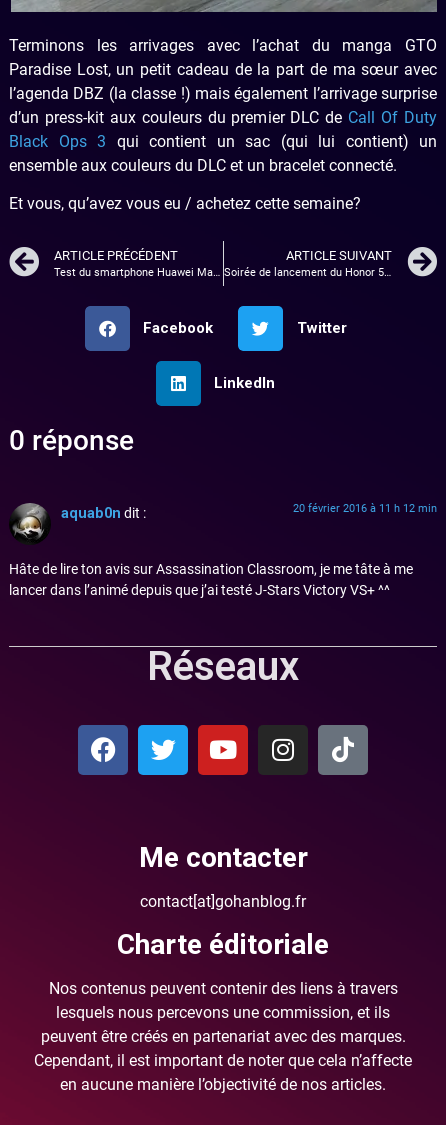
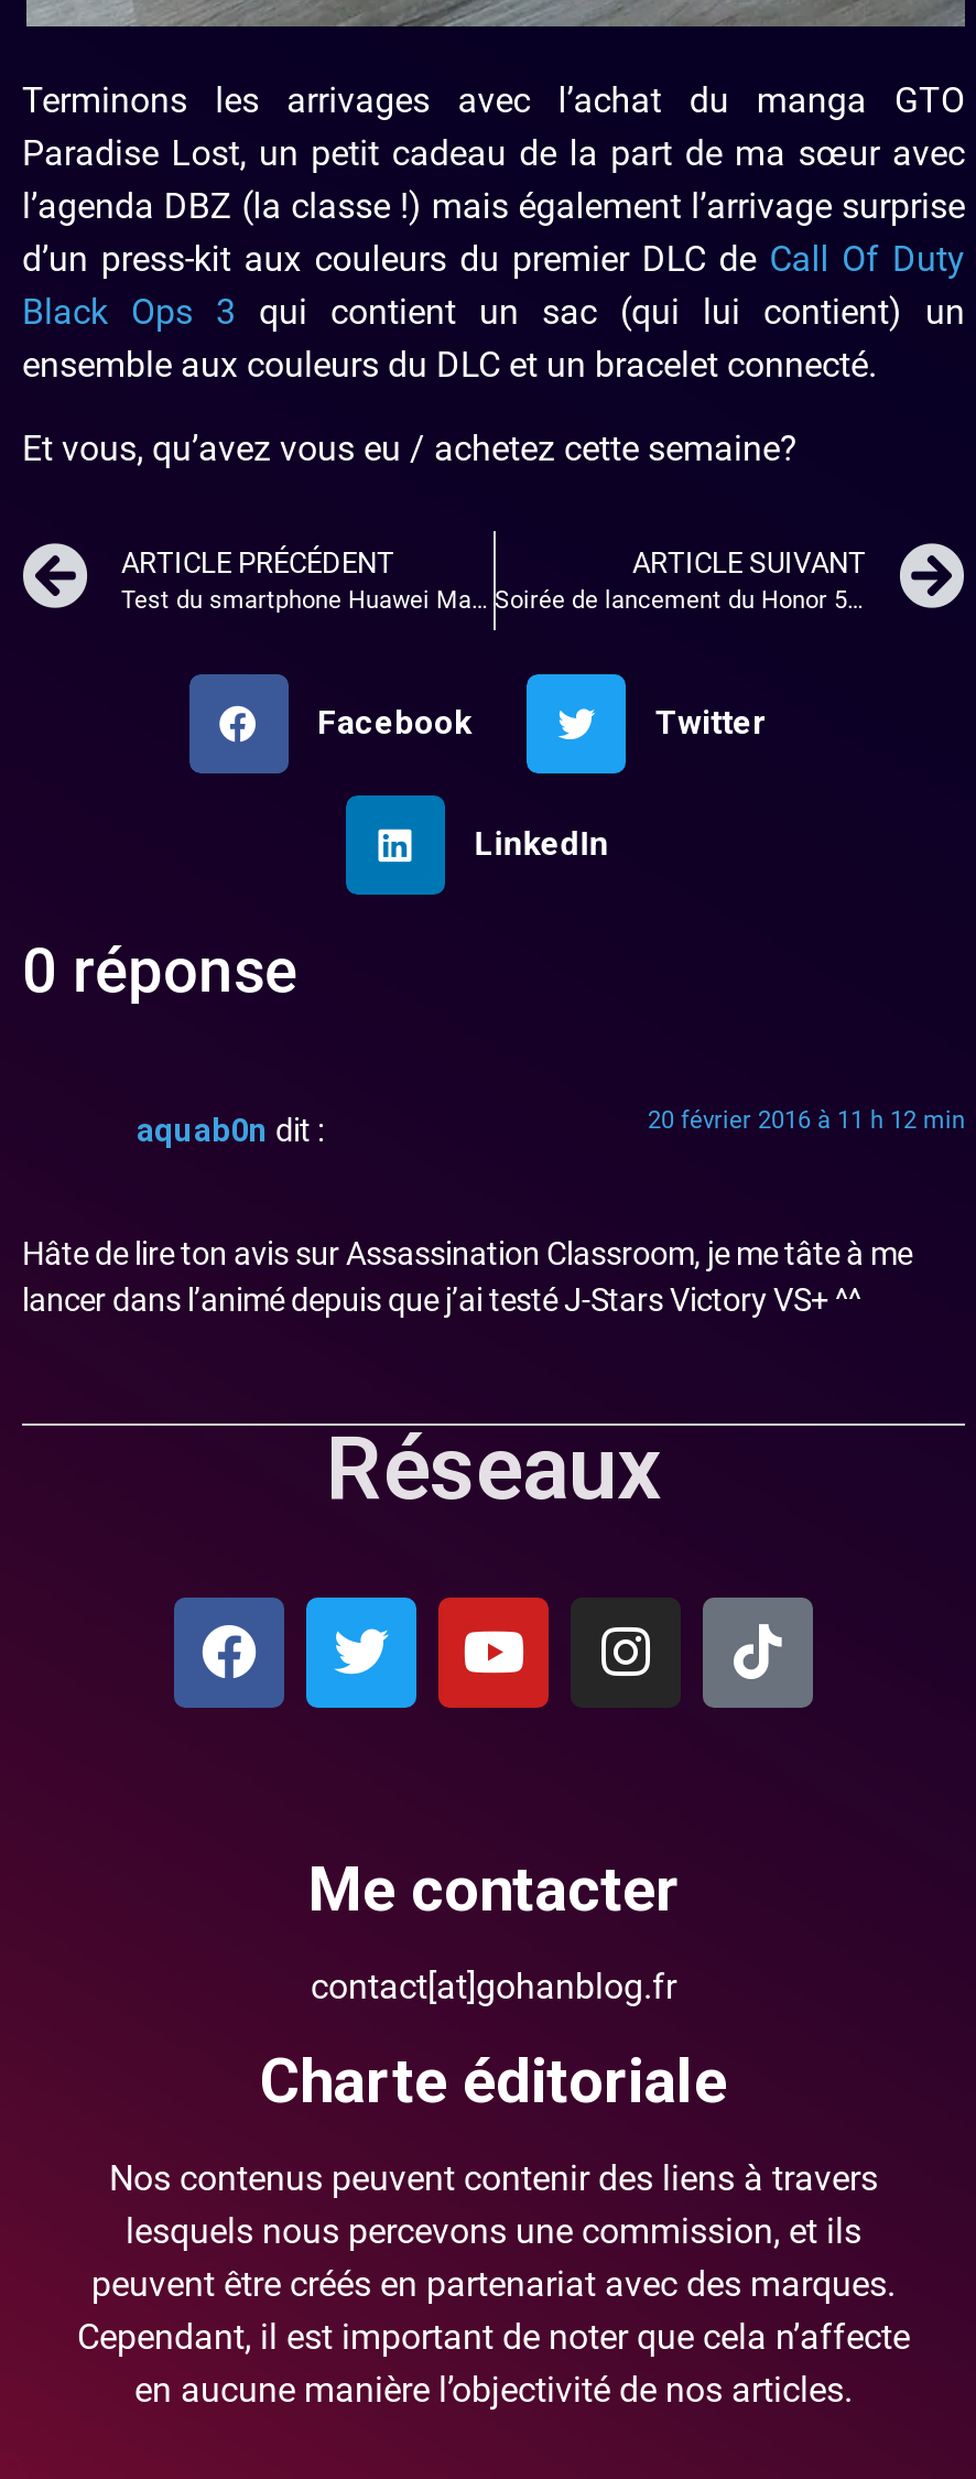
- [image]
